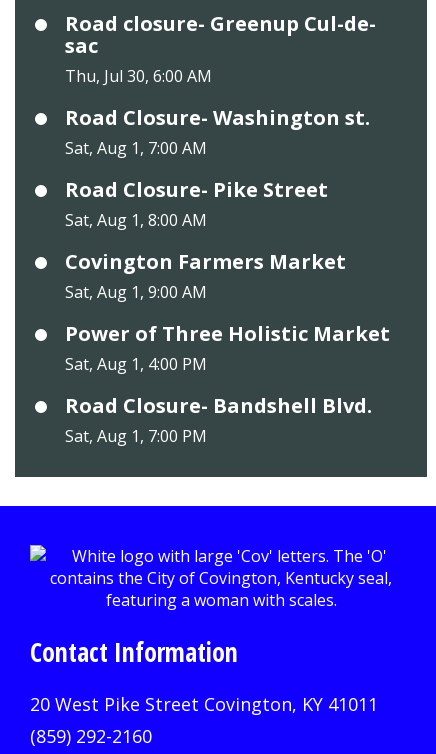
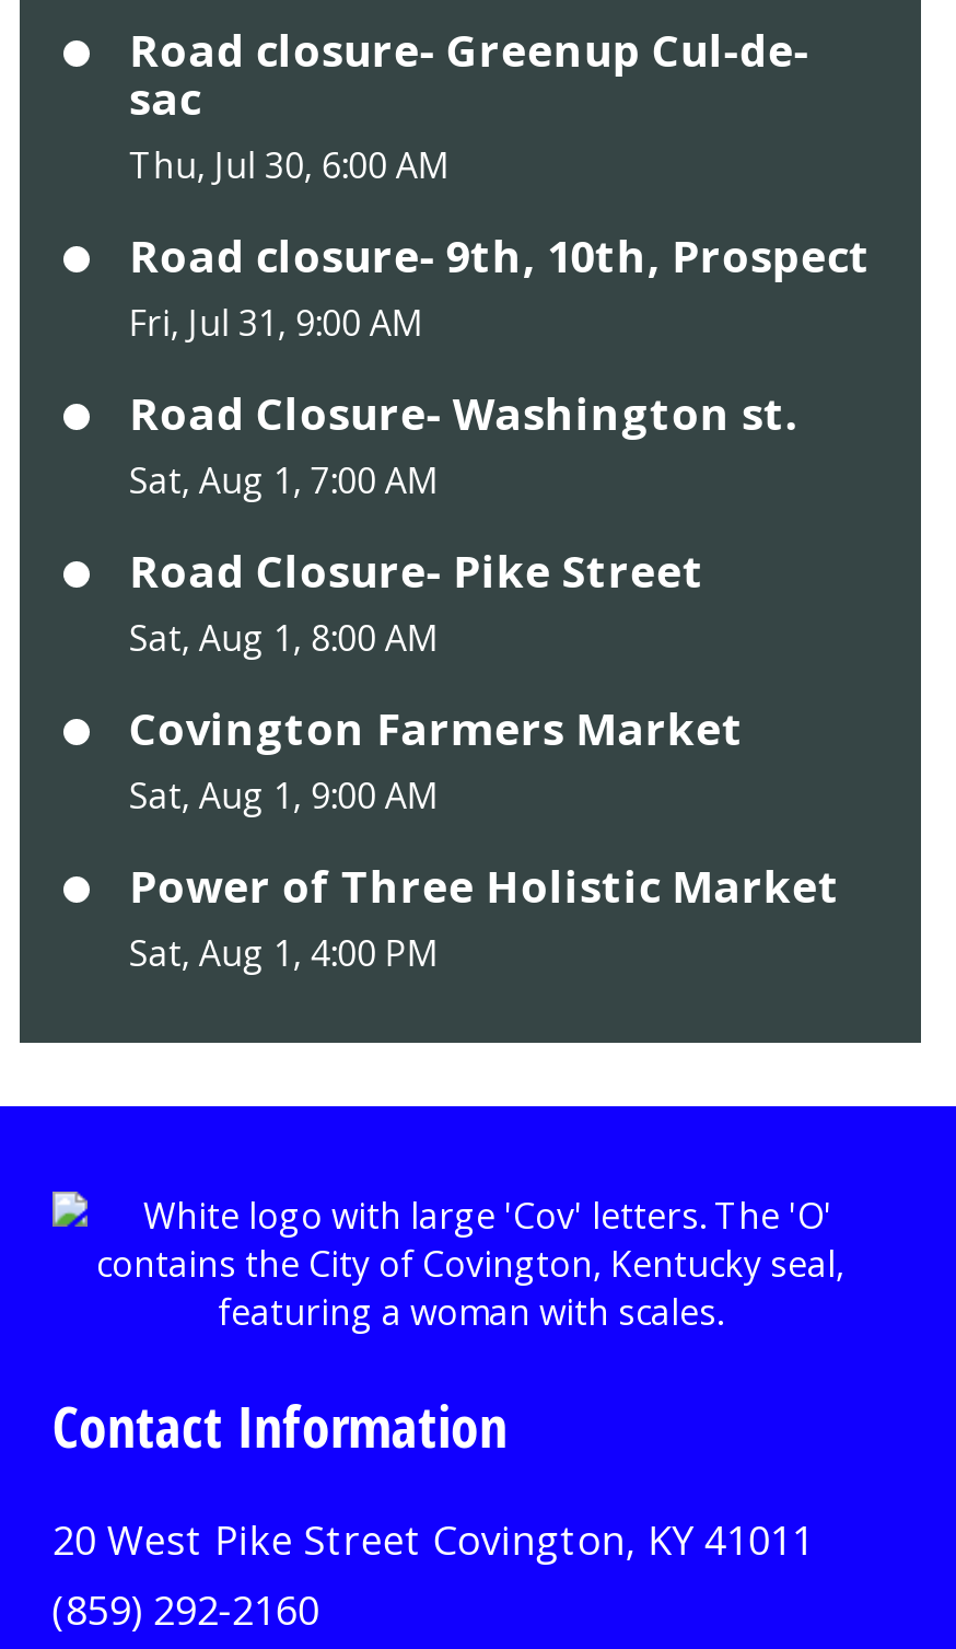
+ Road closure- 9th, 10th, Prospect
+ Fri, Jul 31, 9:00 AM

moved down: Road Closure- Washington st. | Sat, Aug 1, 7:00 AM | Road Closure- Pike Street | Sat, Aug 1, 8:00 AM | Covington Farmers Market | Sat, Aug 1, 9:00 AM | Power of Three Holistic Market | Sat, Aug 1, 4:00 PM

- Road Closure- Bandshell Blvd.
- Sat, Aug 1, 7:00 PM
